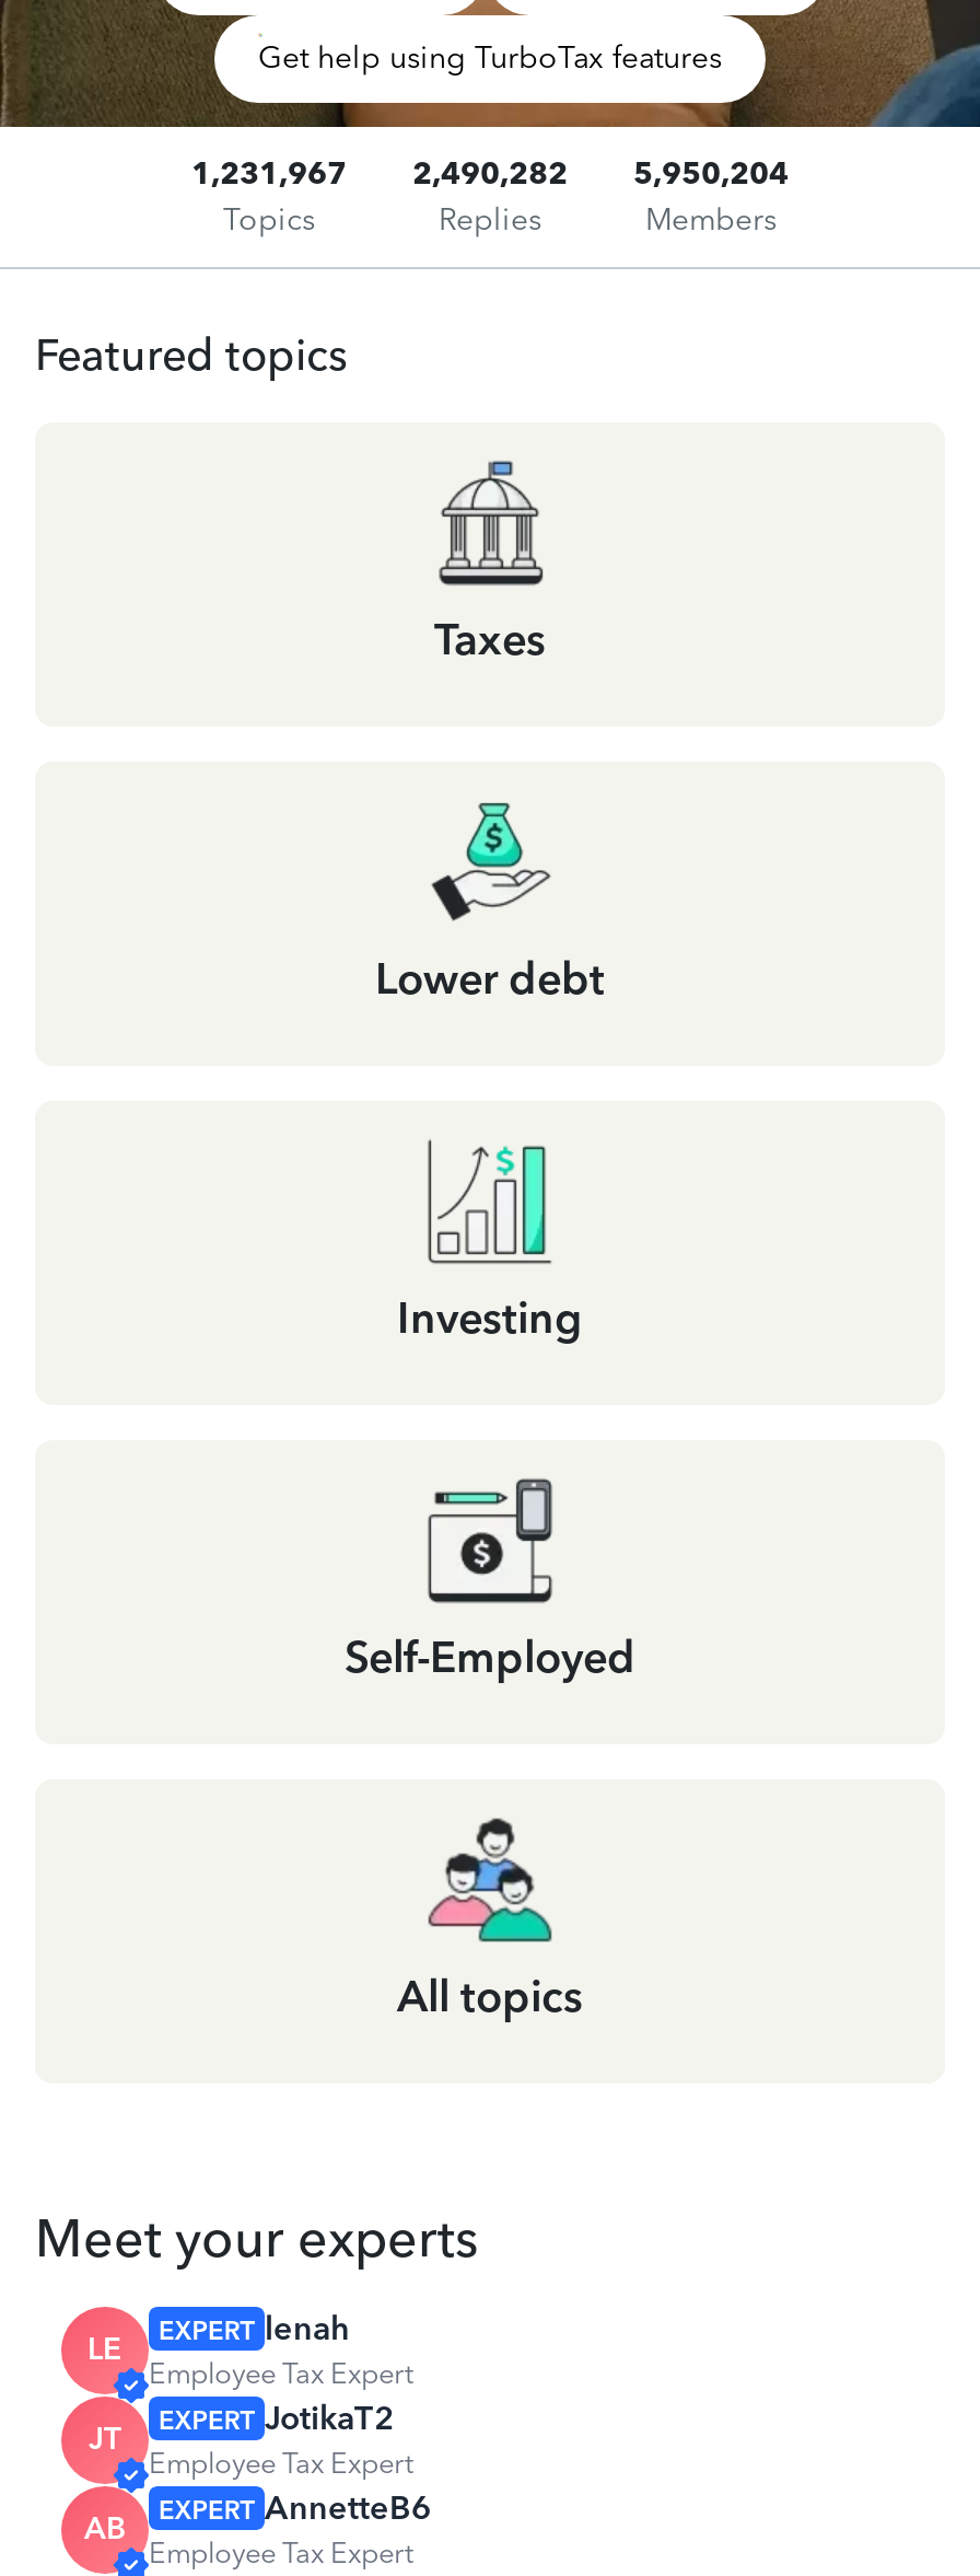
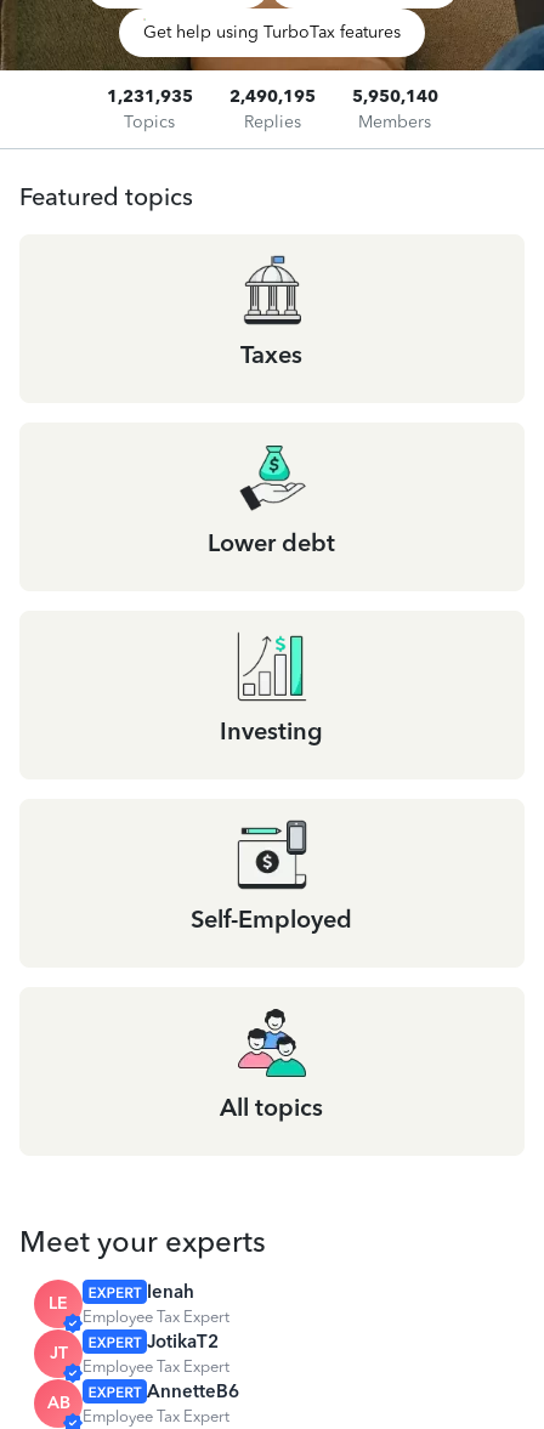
- 1,231,967
+ 1,231,935

- 2,490,282
+ 2,490,195

- 5,950,204
+ 5,950,140
